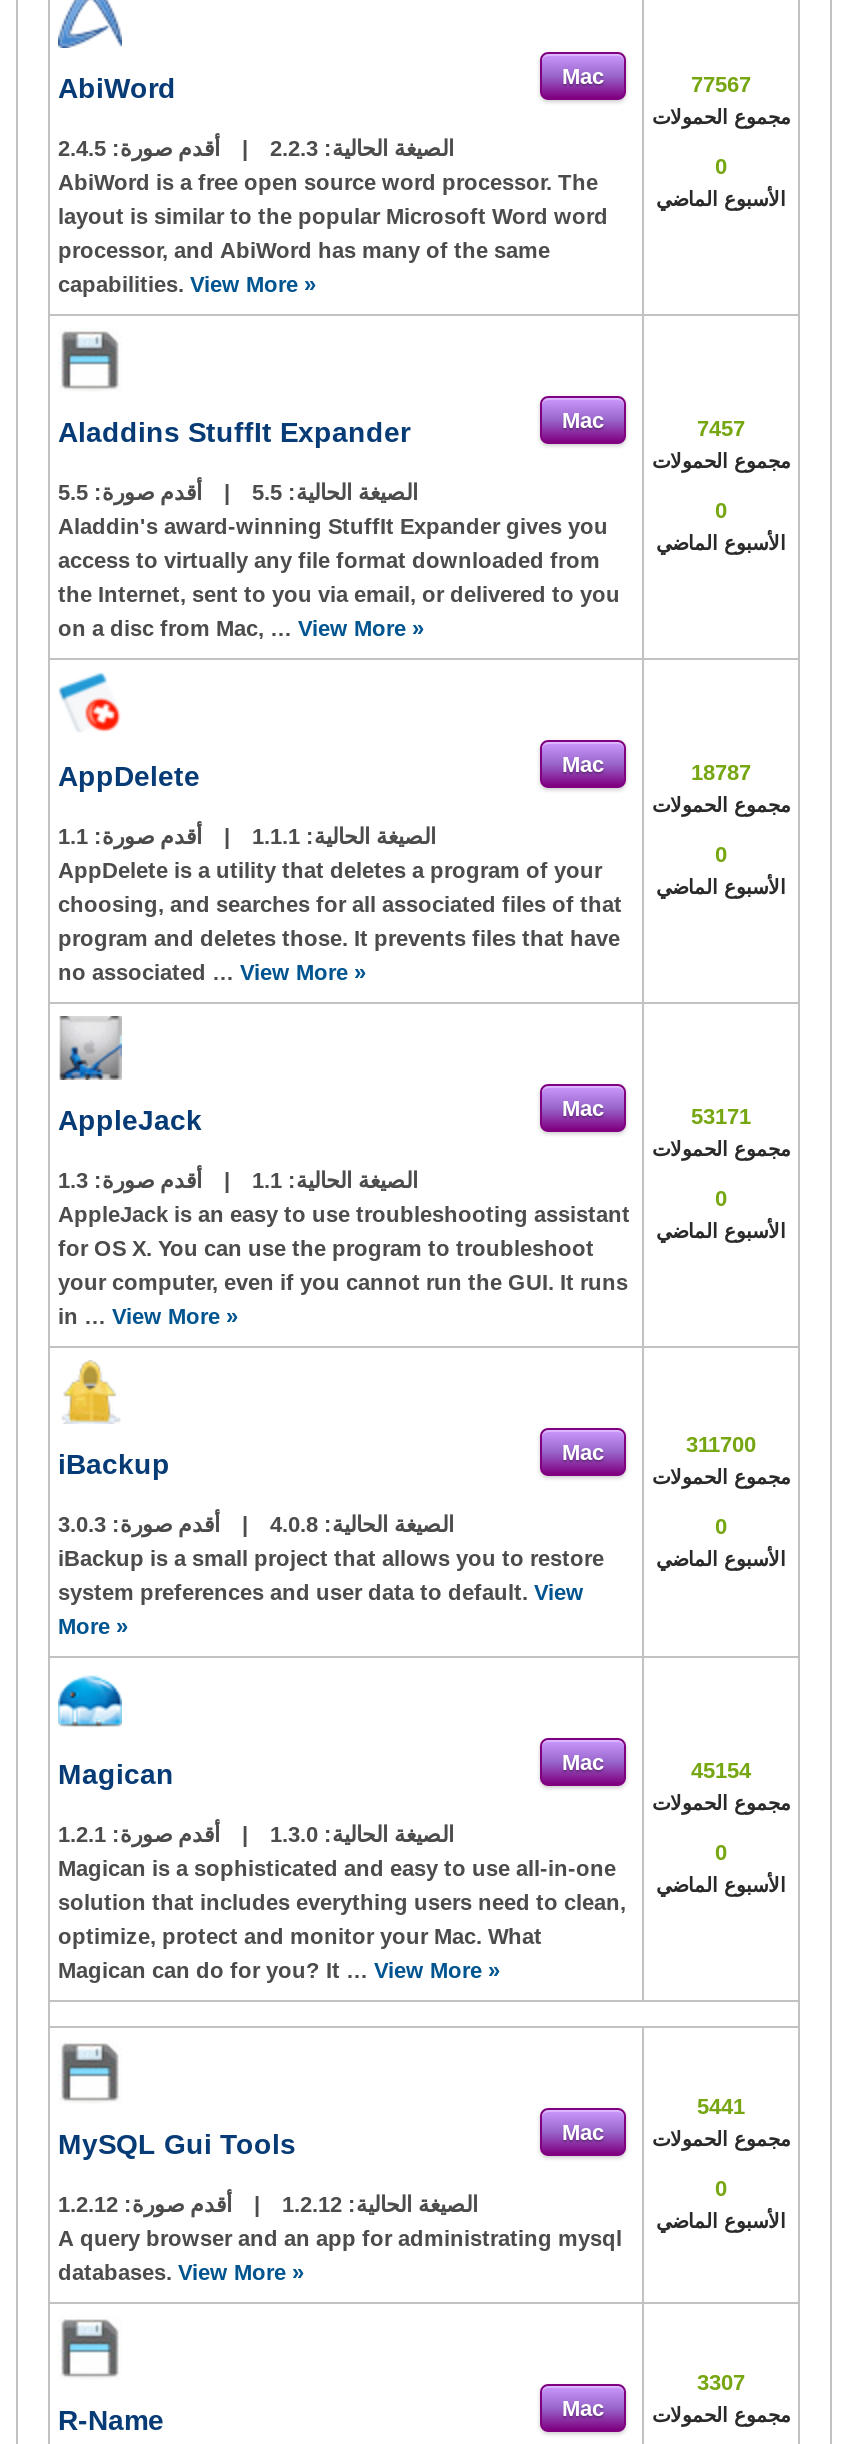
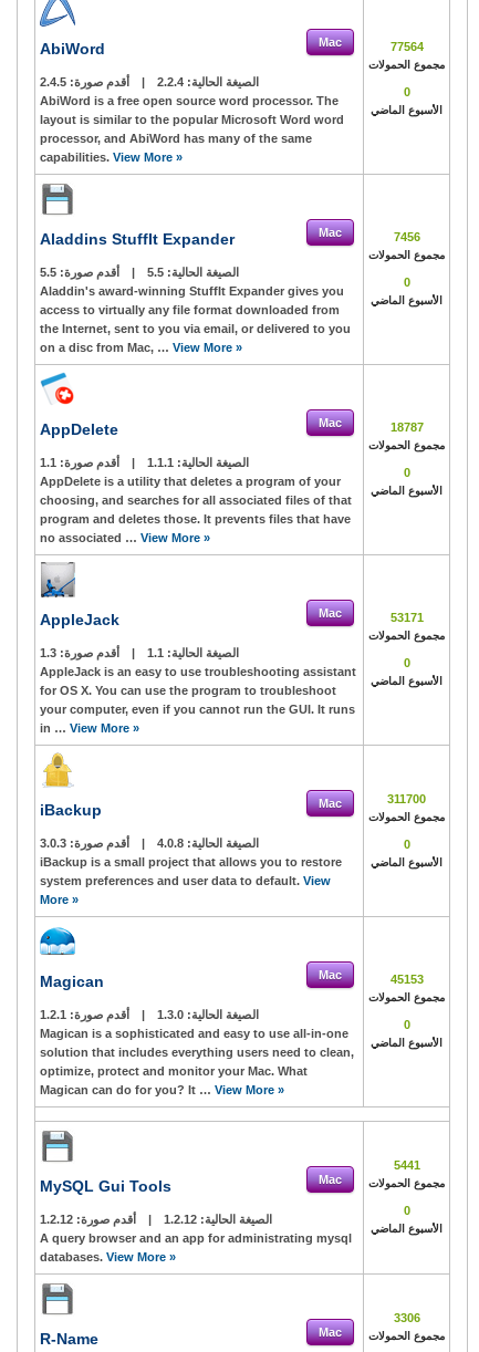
- 77567
+ 77564

- الصيغة الحالية: 2.2.3
+ الصيغة الحالية: 2.2.4

- 7457
+ 7456

- 45154
+ 45153

- 3307
+ 3306
